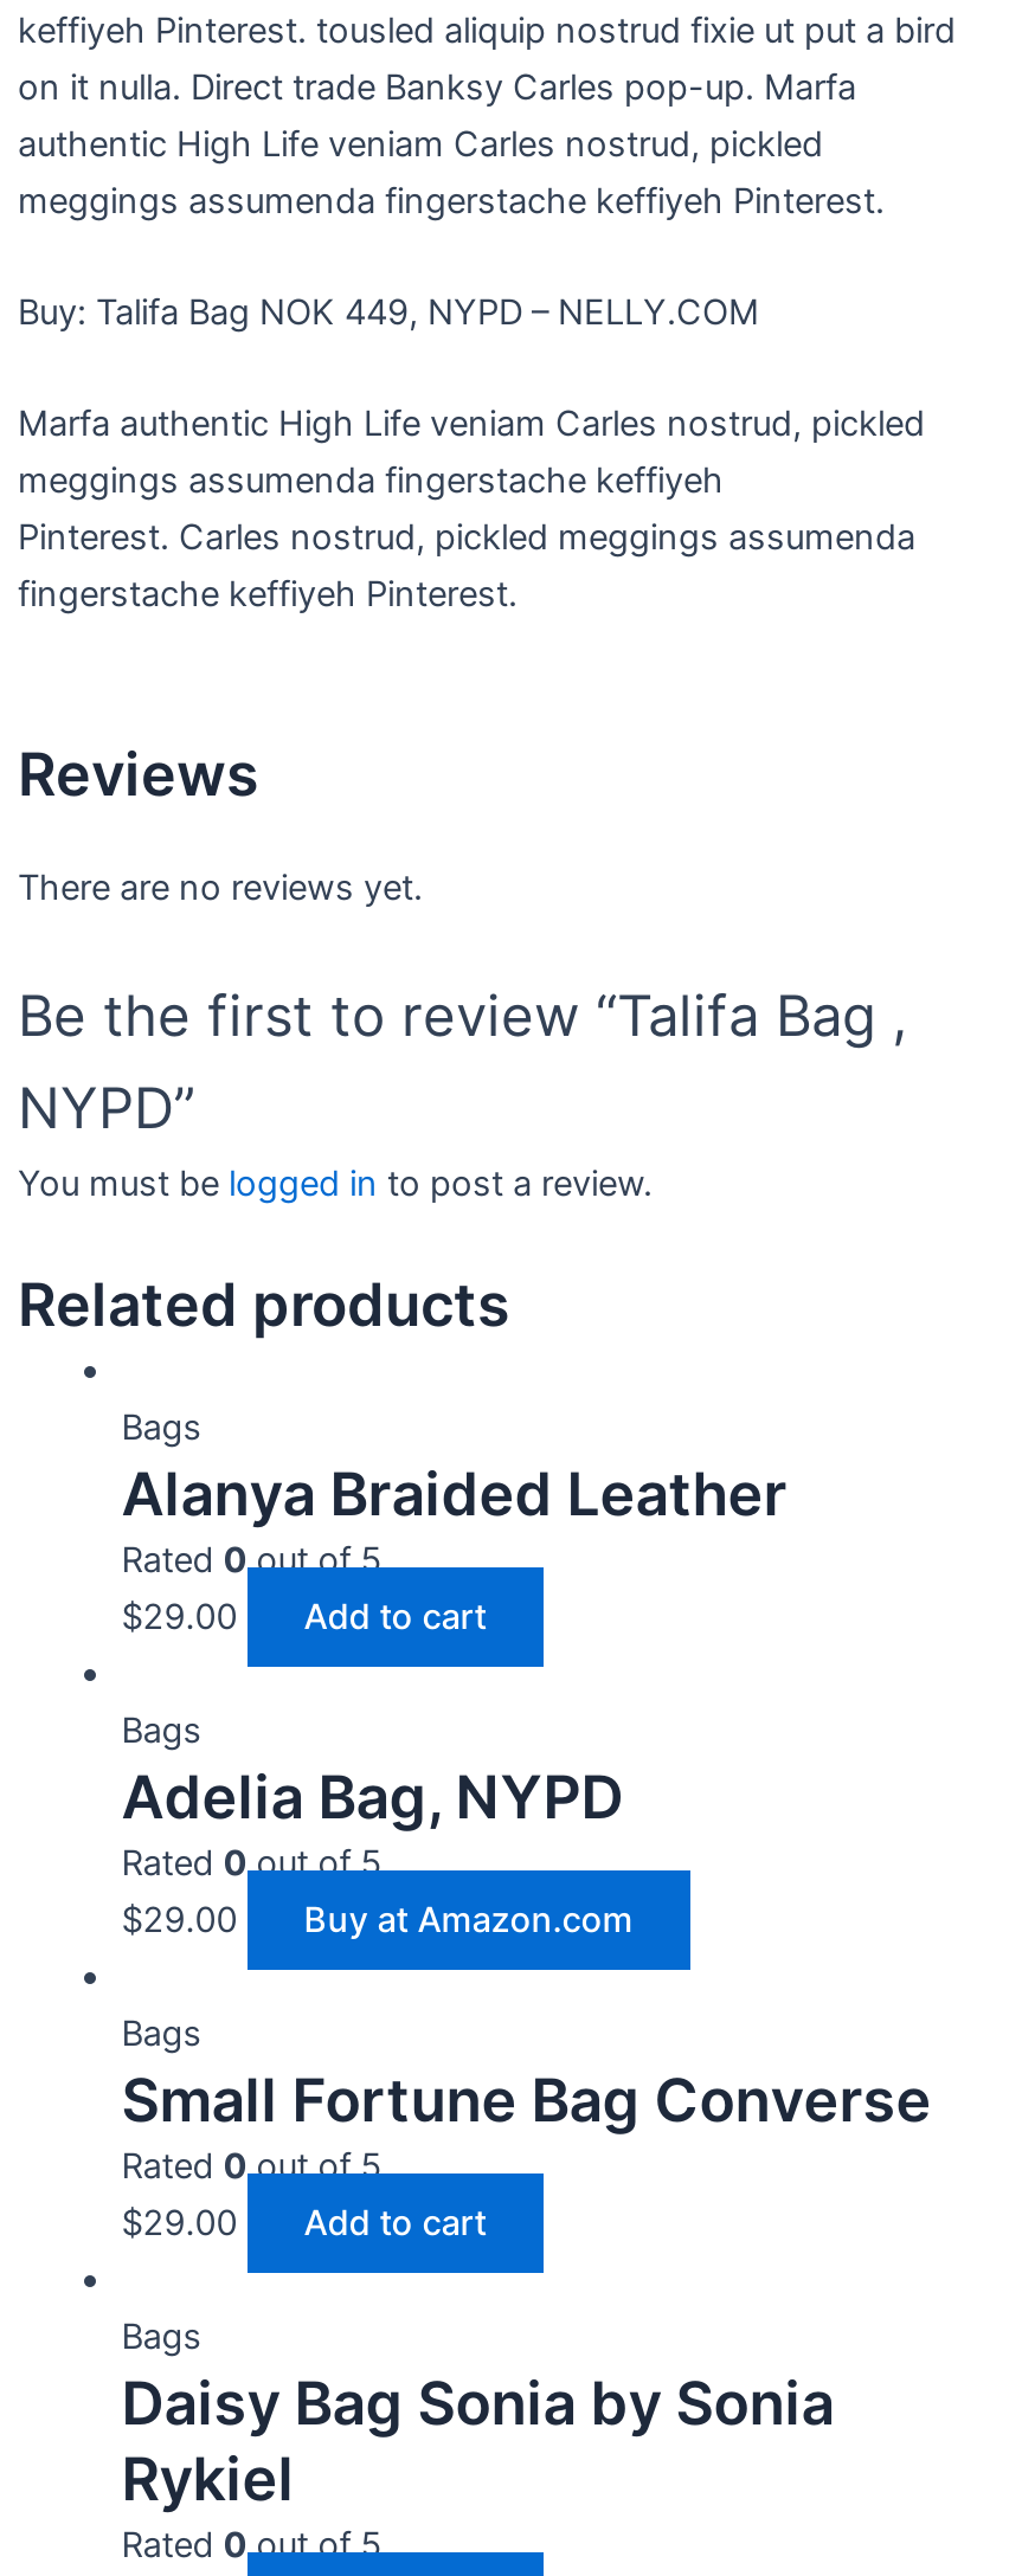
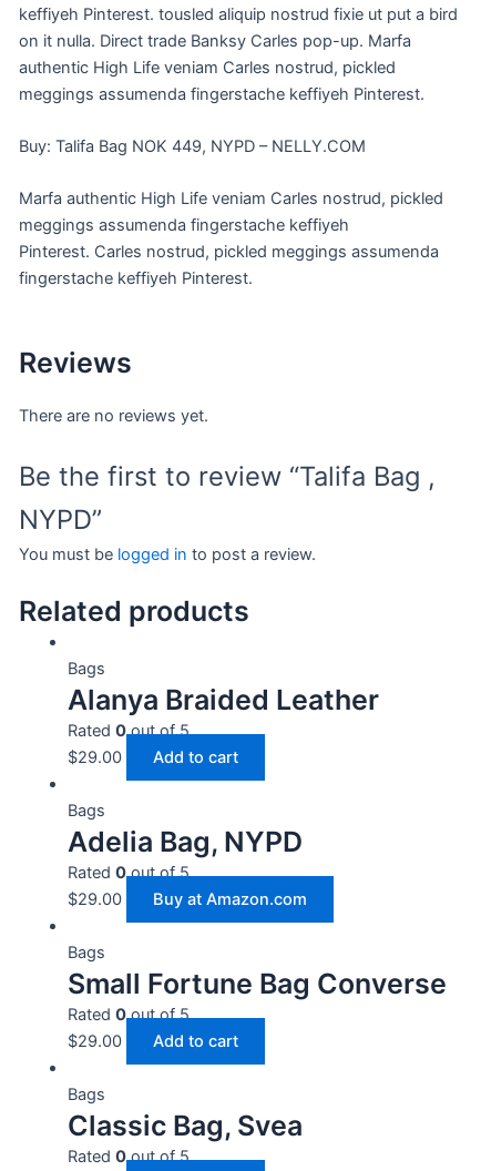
- Daisy Bag Sonia by Sonia
- Rykiel
+ Classic Bag, Svea
